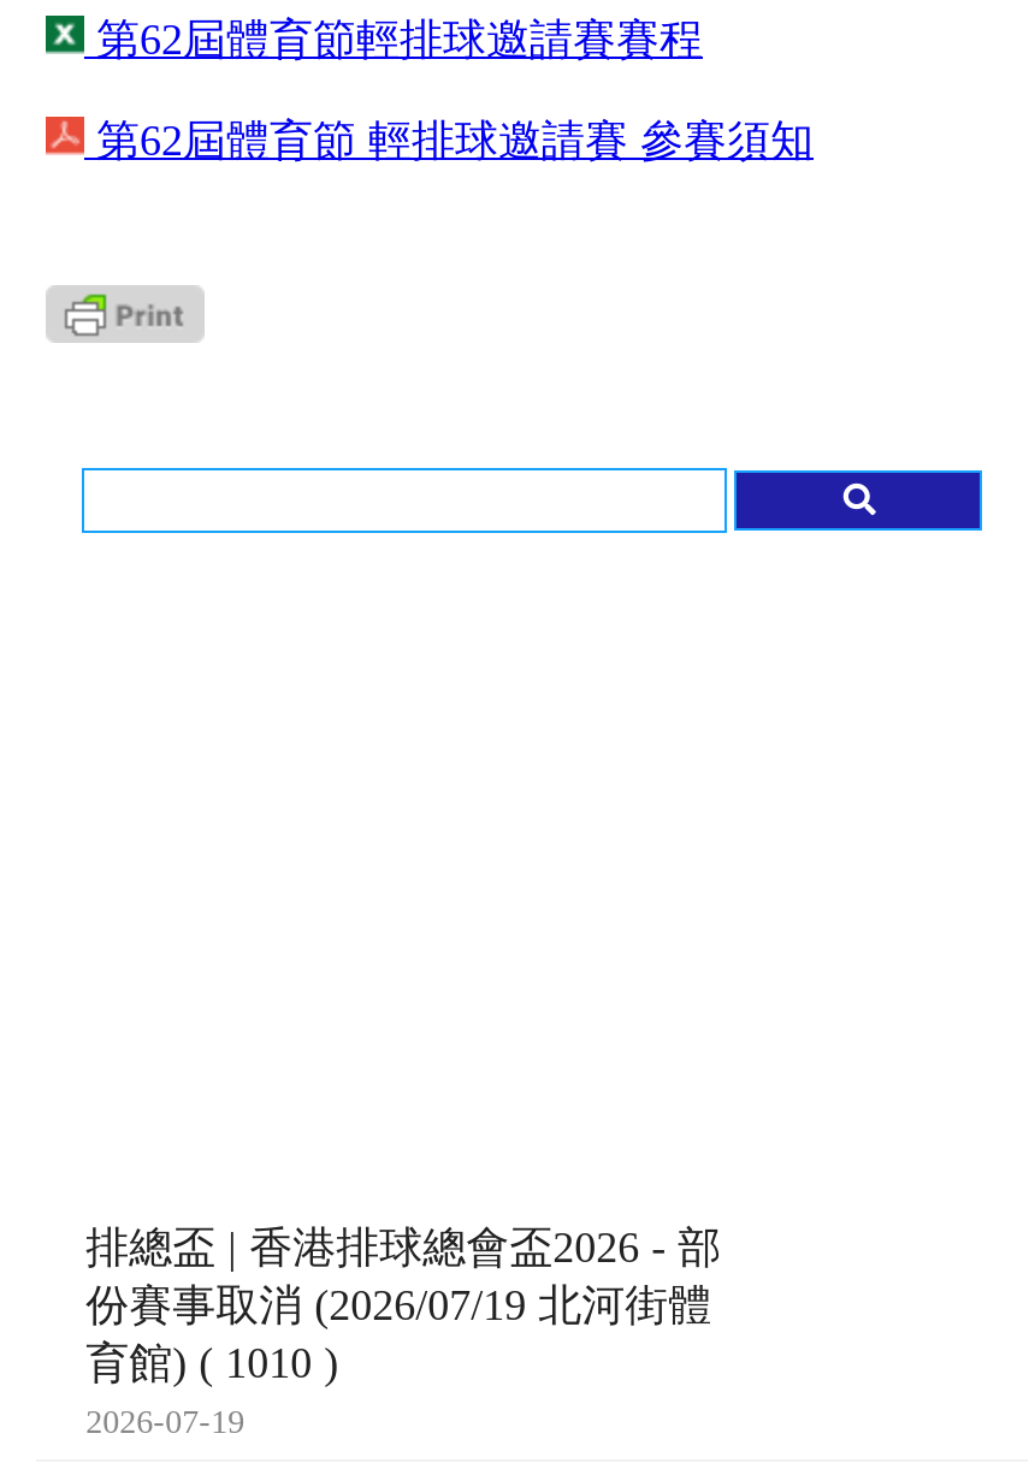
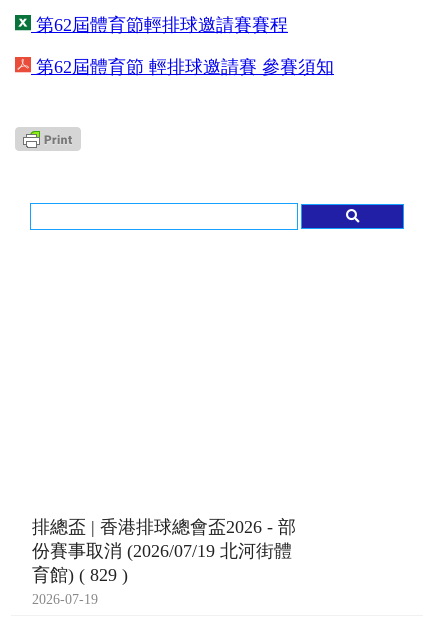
- 育館) ( 1010 )
+ 育館) ( 829 )
